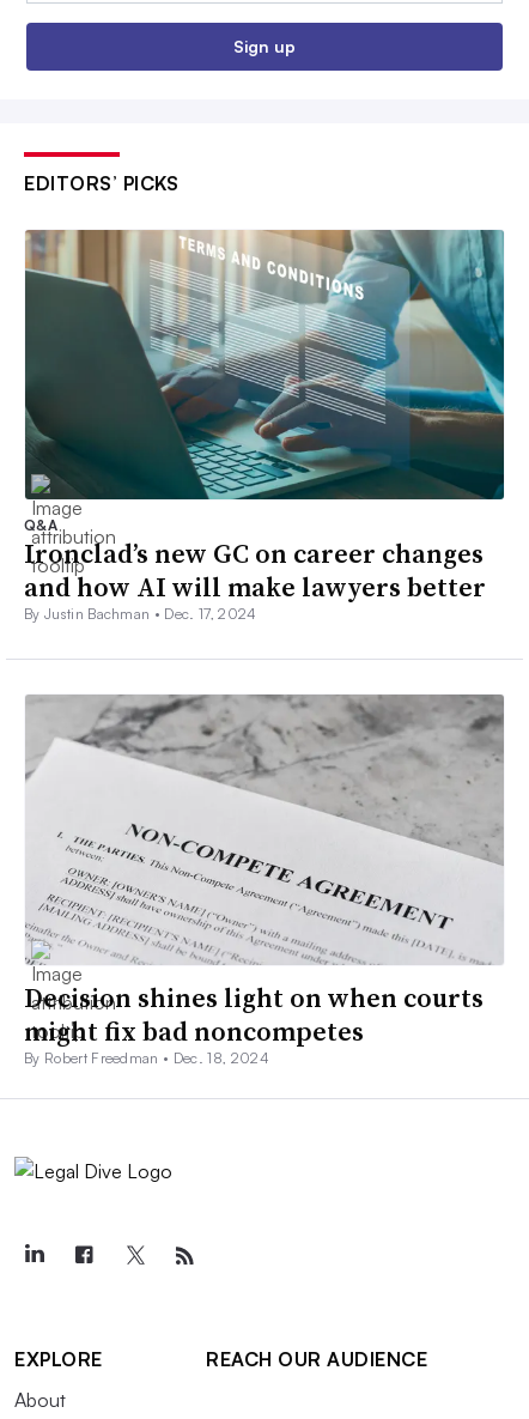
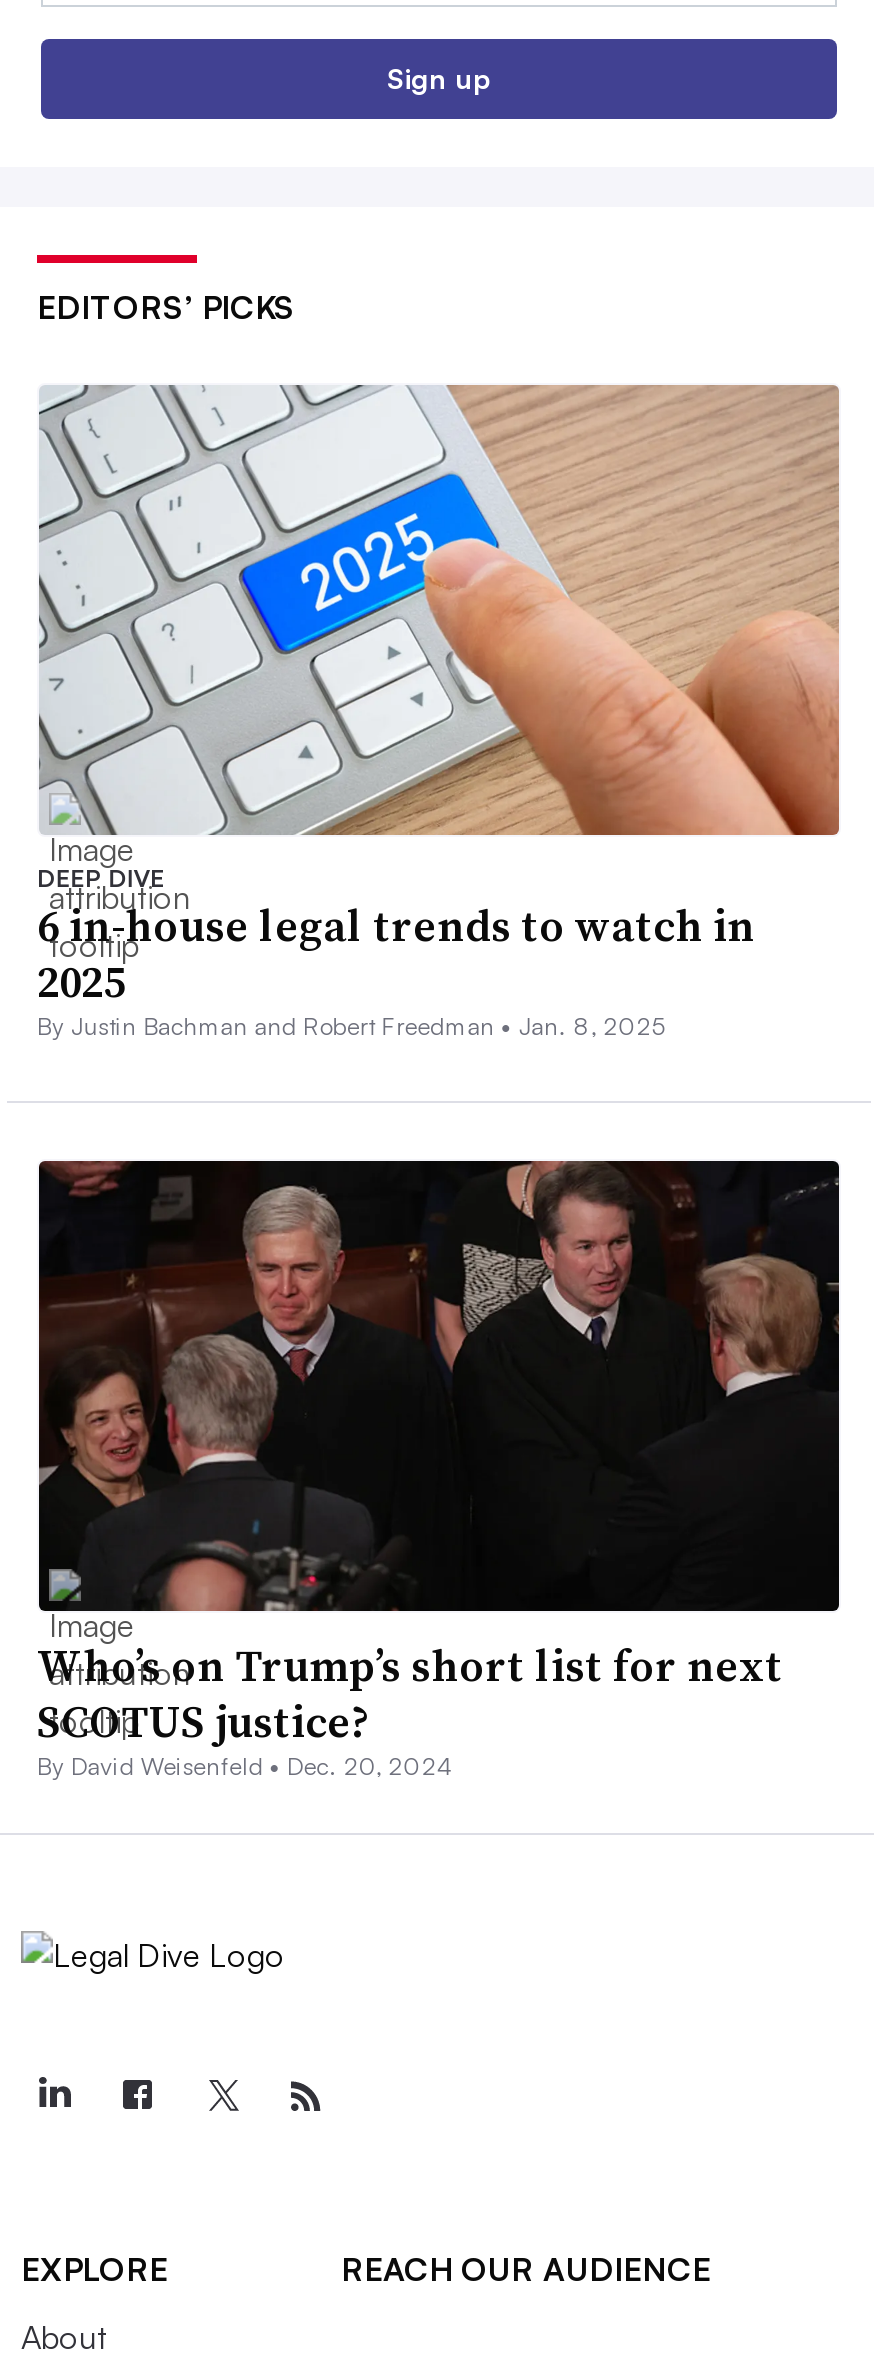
- [image]
- Q&A
- Ironclad’s new GC on career changes
- and how AI will make lawyers better
- By Justin Bachman • Dec. 17, 2024
+ [image]
+ DEEP DIVE
+ 6 in-house legal trends to watch in
+ 2025
+ By Justin Bachman and Robert Freedman • Jan. 8, 2025

- [image]
- Decision shines light on when courts
- might fix bad noncompetes
- By Robert Freedman • Dec. 18, 2024
+ [image]
+ Who’s on Trump’s short list for next
+ SCOTUS justice?
+ By David Weisenfeld • Dec. 20, 2024
